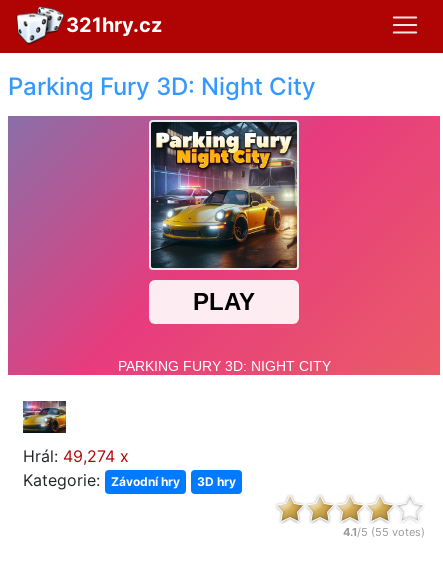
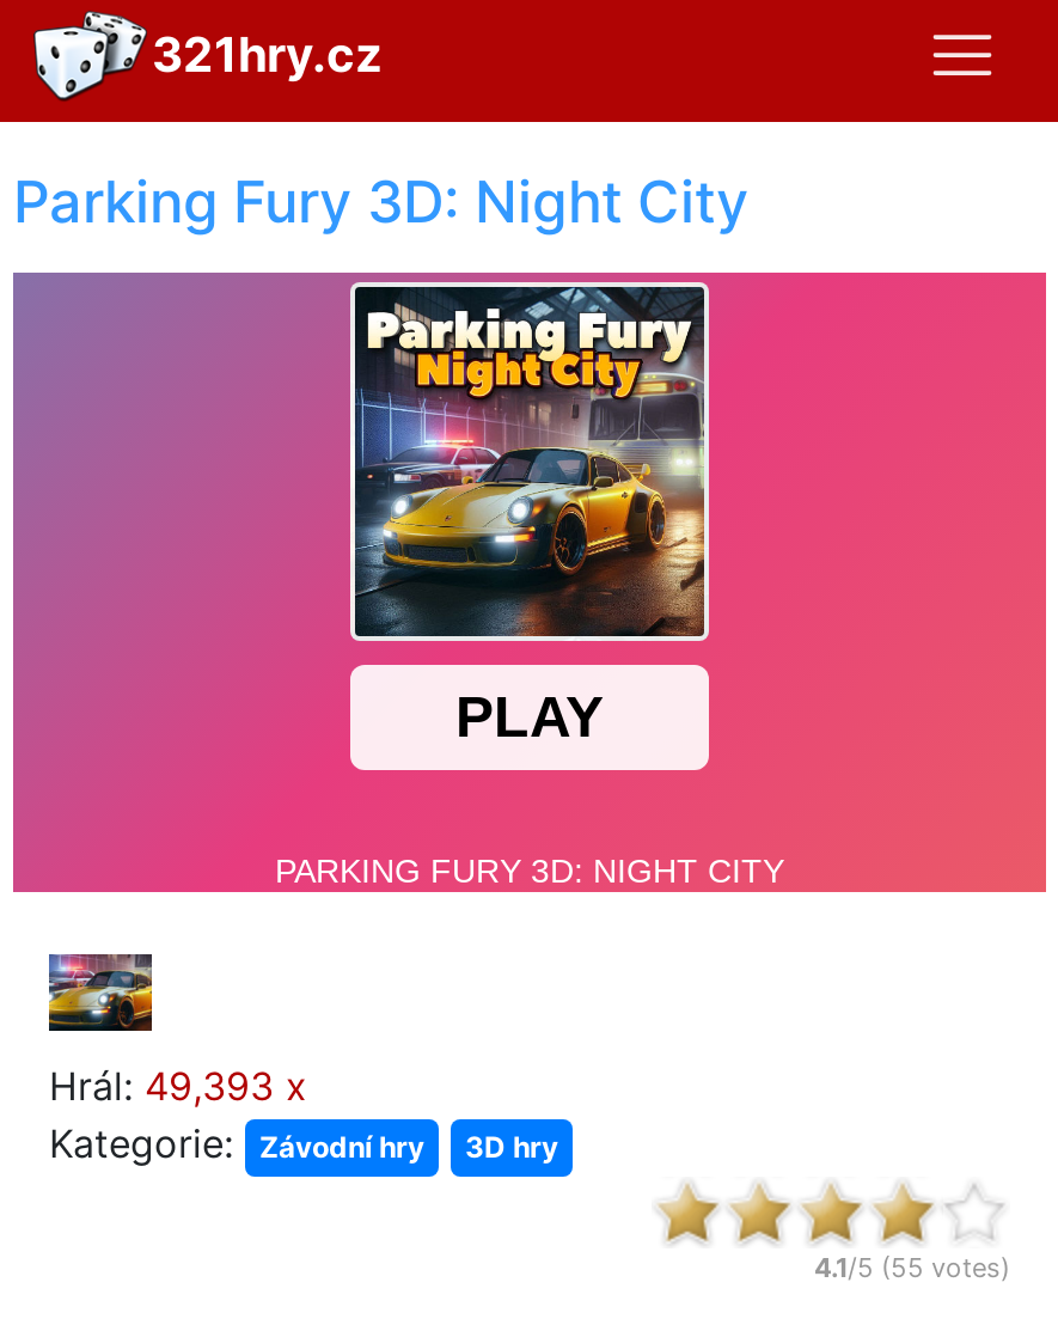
- Hrál: 49,274 x
+ Hrál: 49,393 x
